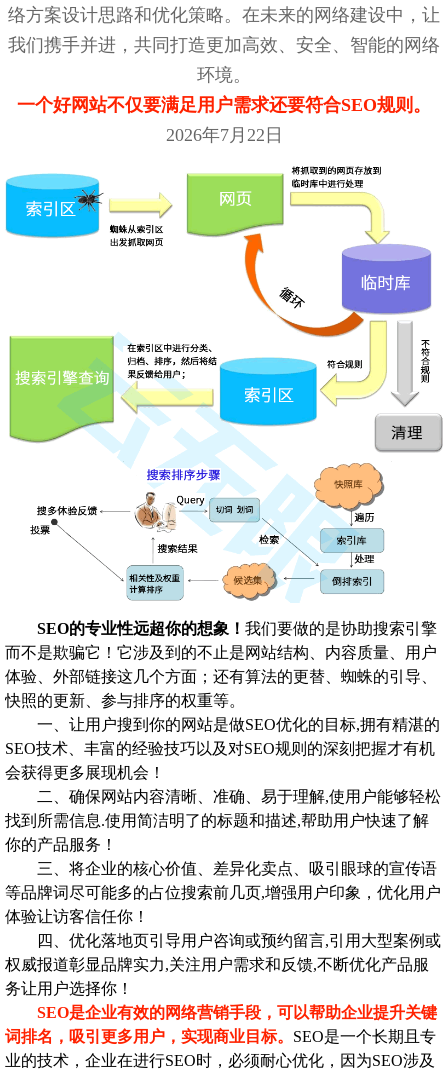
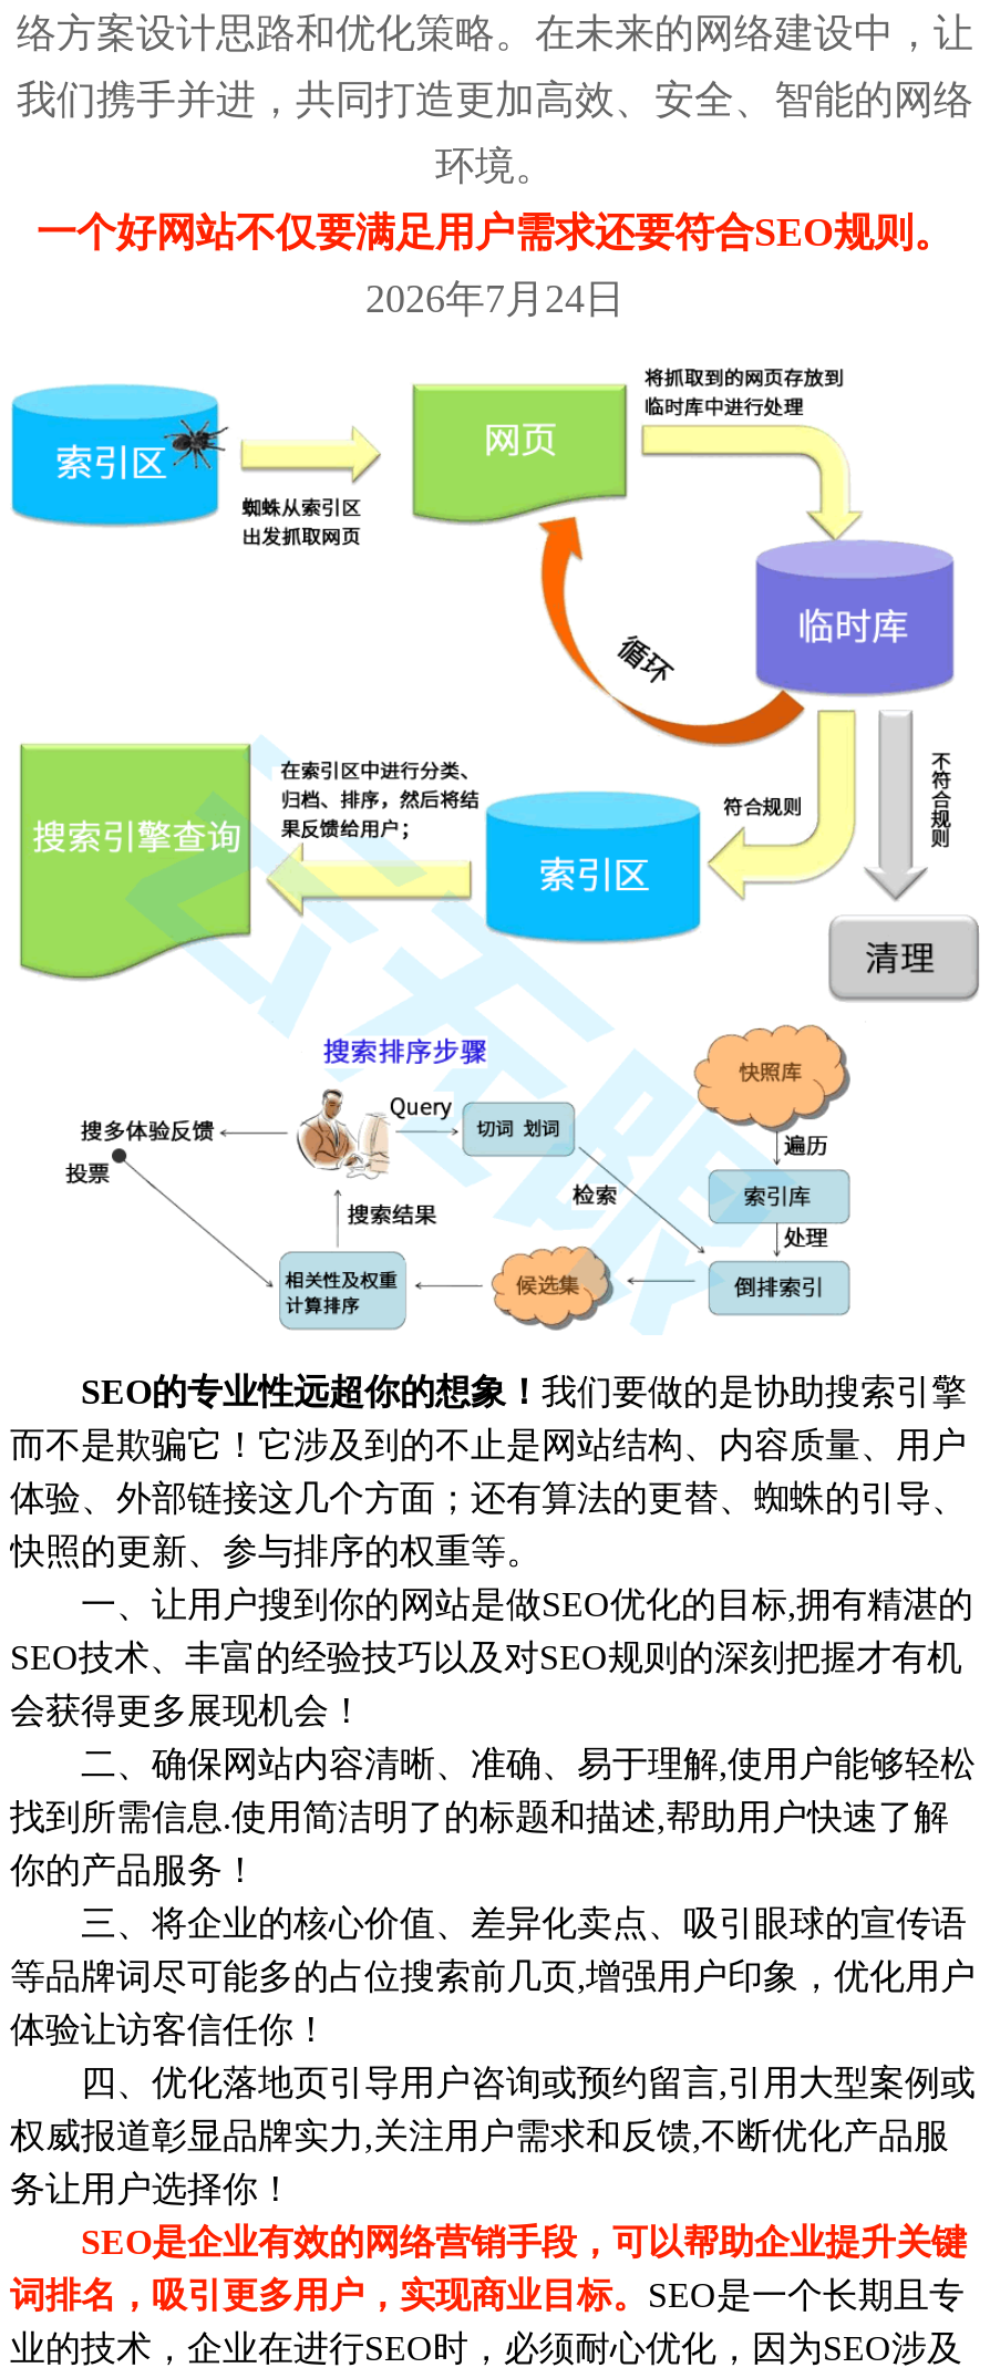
- 2026年7月22日
+ 2026年7月24日
